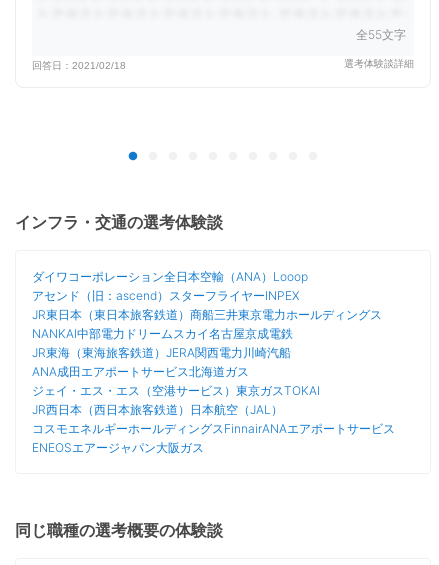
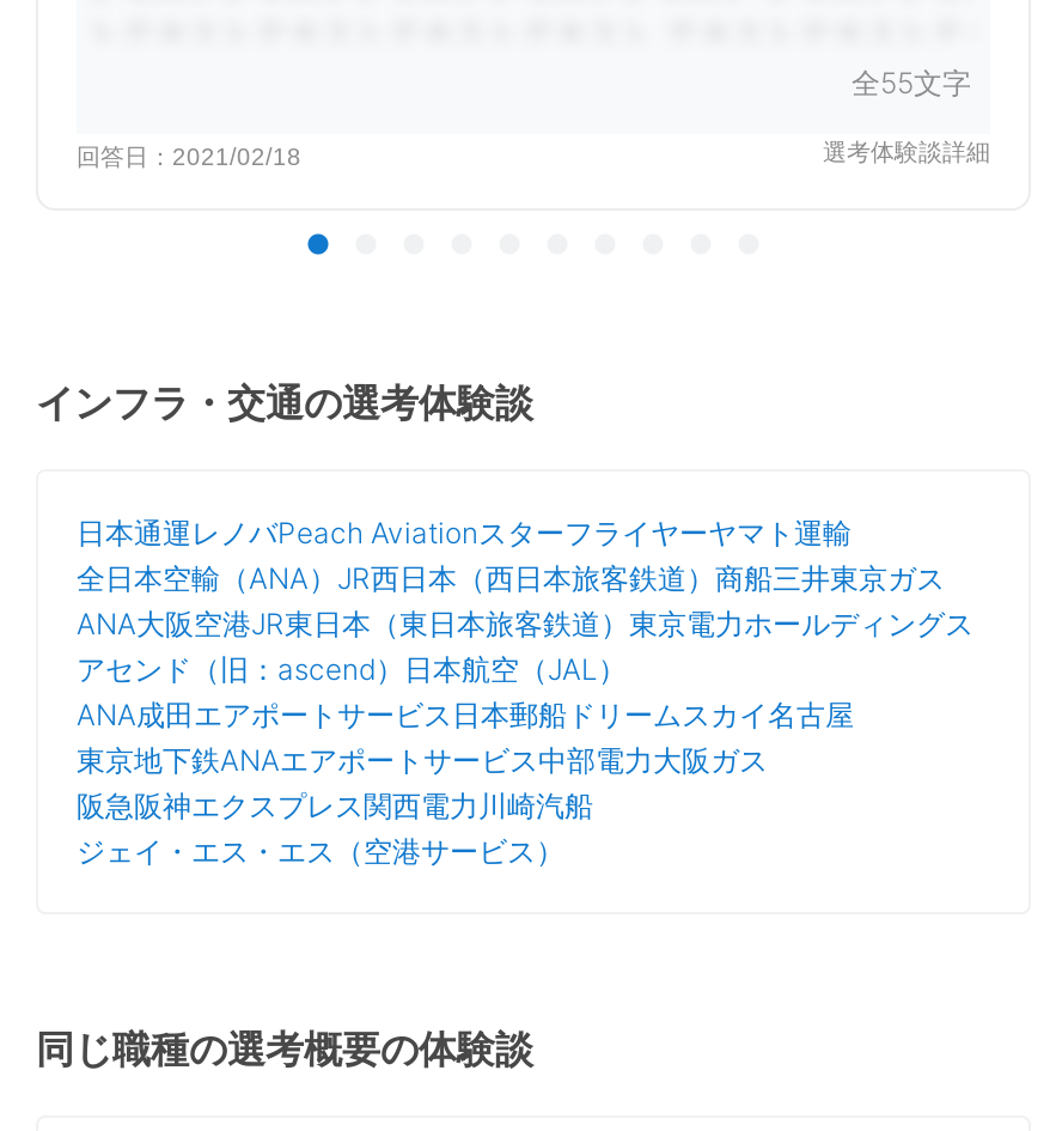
- ダイワコーポレーション全日本空輸（ANA）Looop
- アセンド（旧：ascend）スターフライヤーINPEX
- JR東日本（東日本旅客鉄道）商船三井東京電力ホールディングス
- NANKAI中部電力ドリームスカイ名古屋京成電鉄
- JR東海（東海旅客鉄道）JERA関西電力川崎汽船
- ANA成田エアポートサービス北海道ガス
- ジェイ・エス・エス（空港サービス）東京ガスTOKAI
- JR西日本（西日本旅客鉄道）日本航空（JAL）
- コスモエネルギーホールディングスFinnairANAエアポートサービス
- ENEOSエアージャパン大阪ガス
+ 日本通運レノバPeach Aviationスターフライヤーヤマト運輸
+ 全日本空輸（ANA）JR西日本（西日本旅客鉄道）商船三井東京ガス
+ ANA大阪空港JR東日本（東日本旅客鉄道）東京電力ホールディングス
+ アセンド（旧：ascend）日本航空（JAL）
+ ANA成田エアポートサービス日本郵船ドリームスカイ名古屋
+ 東京地下鉄ANAエアポートサービス中部電力大阪ガス
+ 阪急阪神エクスプレス関西電力川崎汽船
+ ジェイ・エス・エス（空港サービス）
